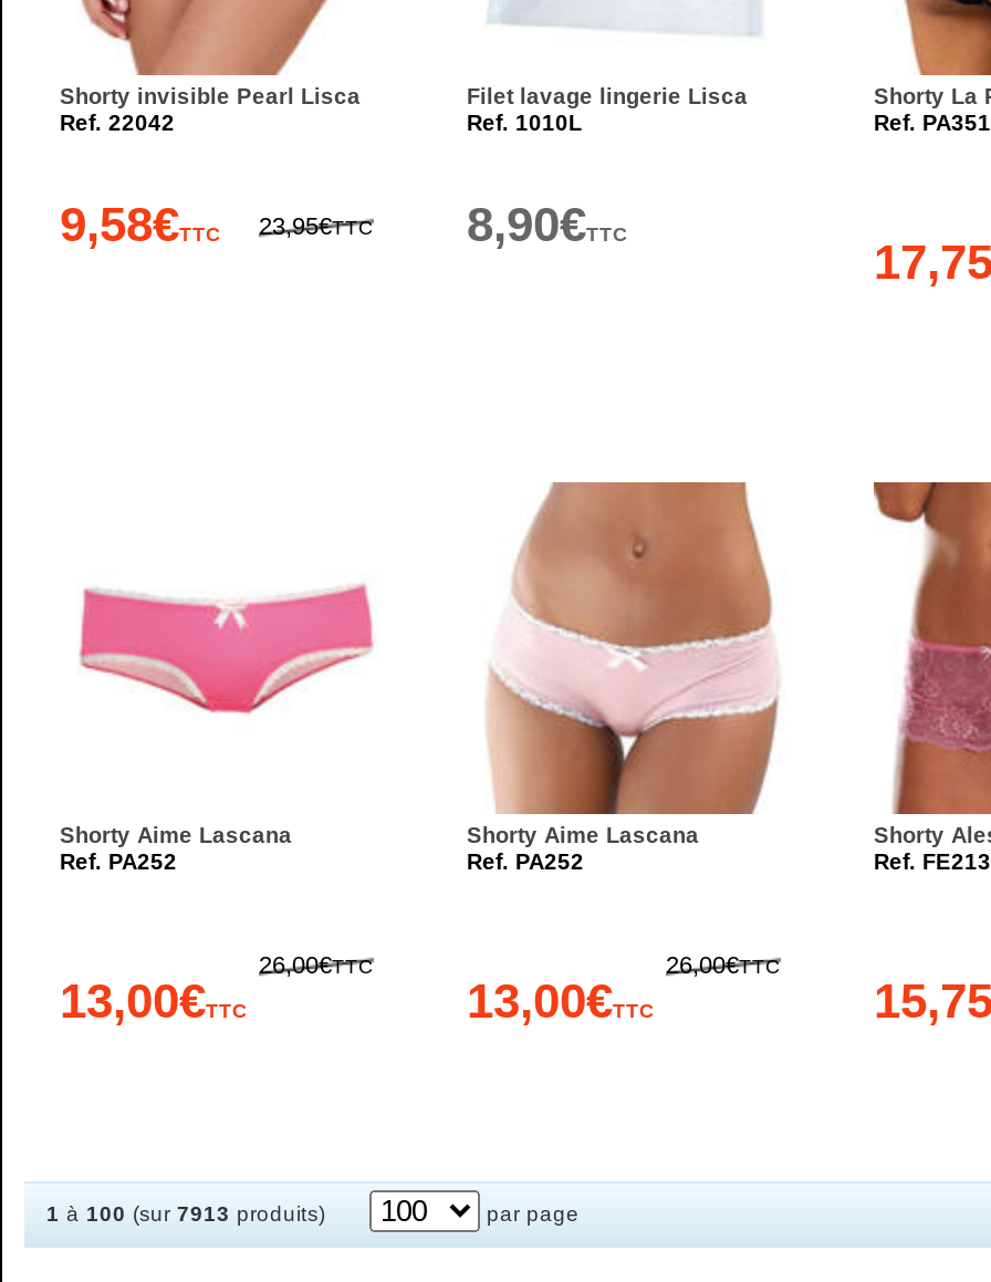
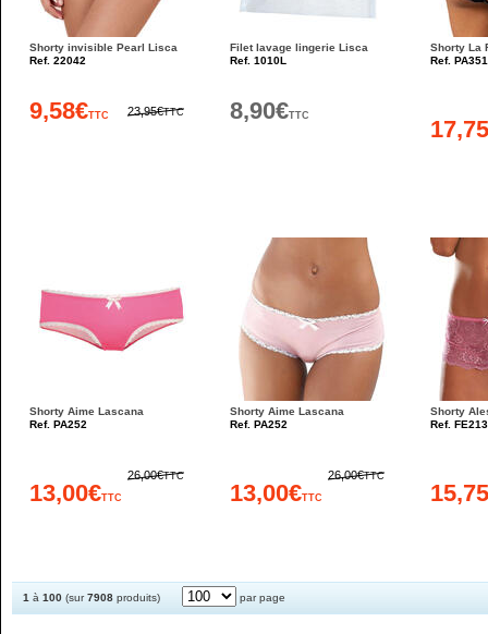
- 1 à 100 (sur 7913 produits)
+ 1 à 100 (sur 7908 produits)
